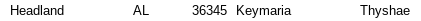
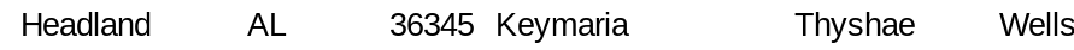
+ Wells
